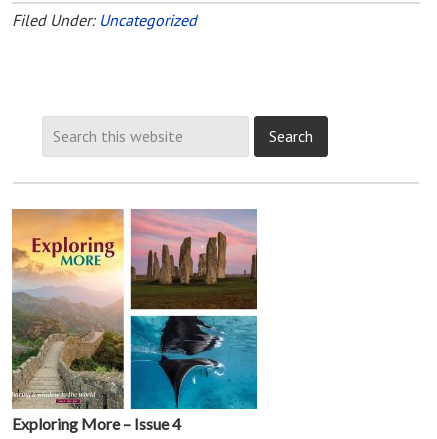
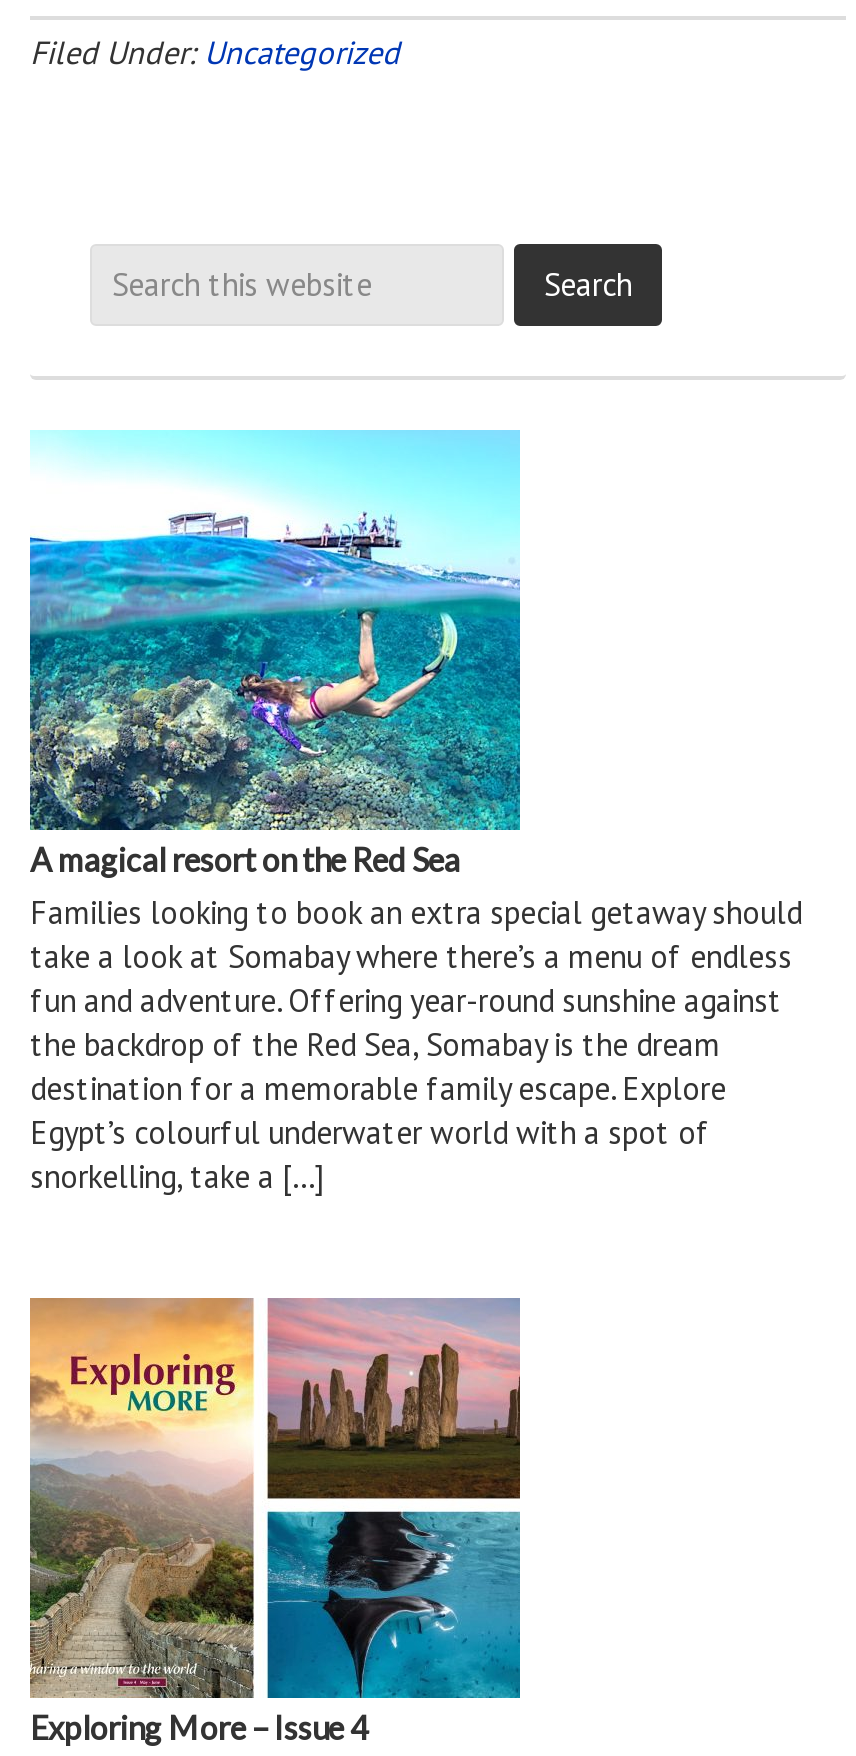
+ [image]
+ A magical resort on the Red Sea
+ Families looking to book an extra special getaway should
+ take a look at Somabay where there’s a menu of endless
+ fun and adventure. Offering year-round sunshine against
+ the backdrop of the Red Sea, Somabay is the dream
+ destination for a memorable family escape. Explore
+ Egypt’s colourful underwater world with a spot of
+ snorkelling, take a […]
